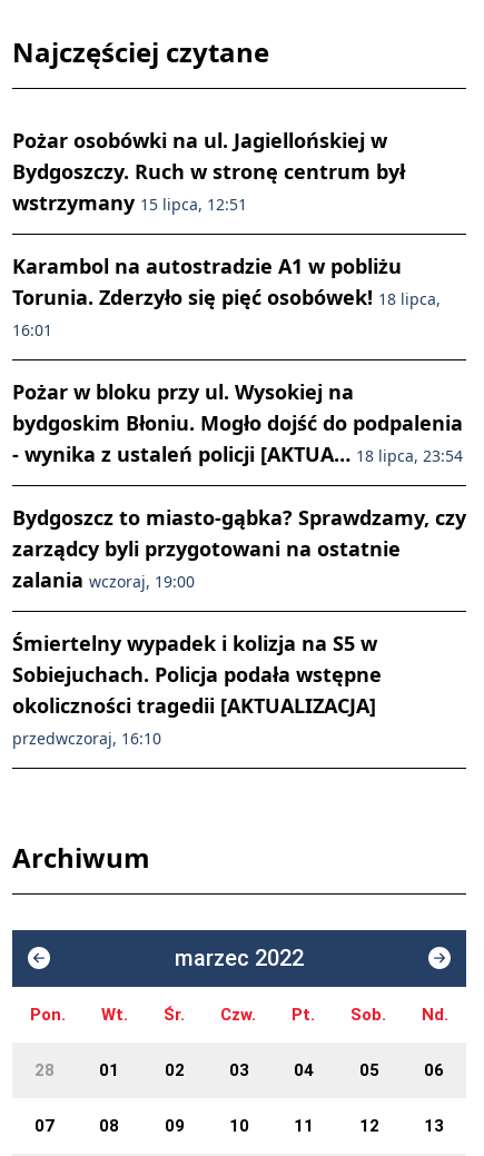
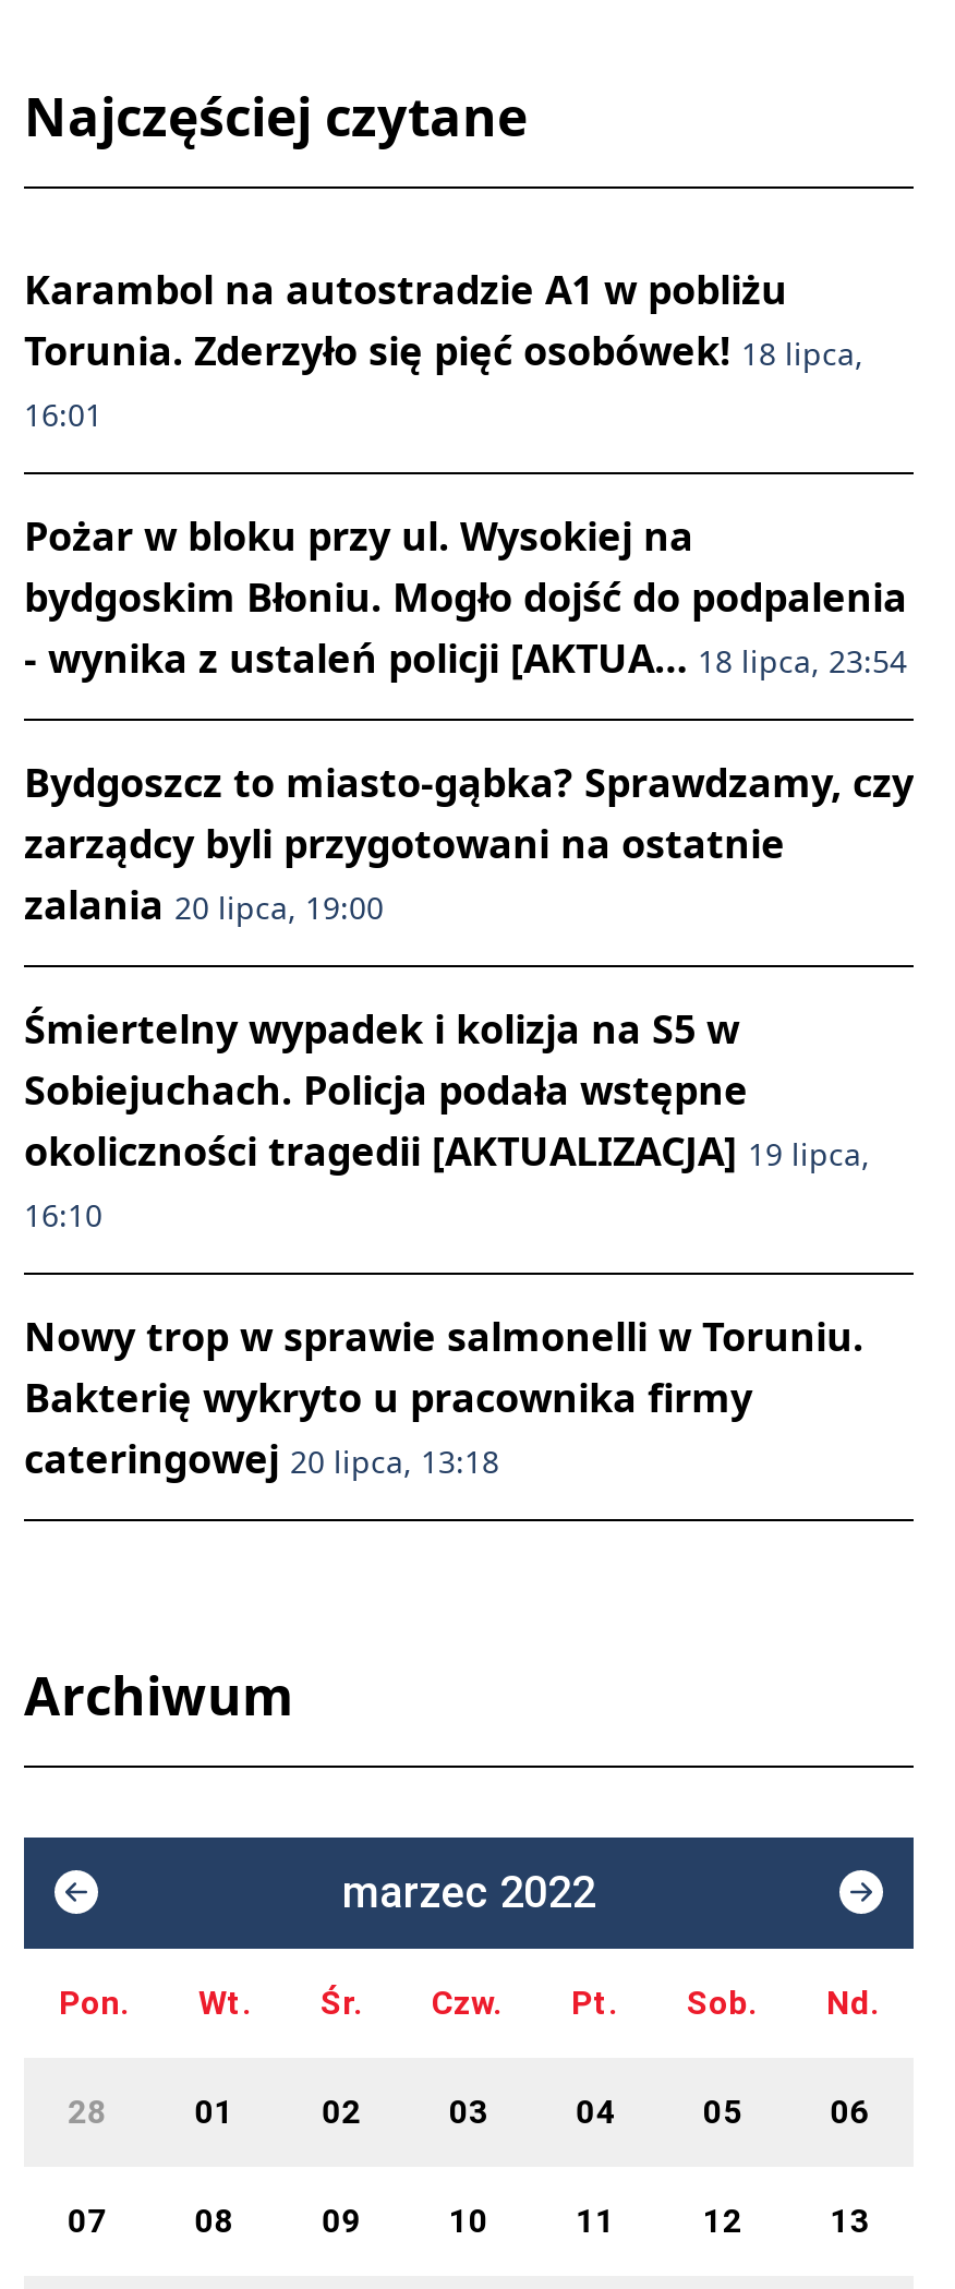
- Pożar osobówki na ul. Jagiellońskiej w
- Bydgoszczy. Ruch w stronę centrum był
- wstrzymany 15 lipca, 12:51

moved up: Karambol na autostradzie A1 w pobliżu | Torunia. Zderzyło się pięć osobówek! 18 lipca, | 16:01 | Pożar w bloku przy ul. Wysokiej na | bydgoskim Błoniu. Mogło dojść do podpalenia | - wynika z ustaleń policji [AKTUA… 18 lipca, 23:54 | Bydgoszcz to miasto-gąbka? Sprawdzamy, czy | zarządcy byli przygotowani na ostatnie

- zalania wczoraj, 19:00
+ zalania 20 lipca, 19:00

moved up: Śmiertelny wypadek i kolizja na S5 w | Sobiejuchach. Policja podała wstępne

- okoliczności tragedii [AKTUALIZACJA]
- przedwczoraj, 16:10
+ okoliczności tragedii [AKTUALIZACJA] 19 lipca,
+ 16:10
+ Nowy trop w sprawie salmonelli w Toruniu.
+ Bakterię wykryto u pracownika firmy
+ cateringowej 20 lipca, 13:18
